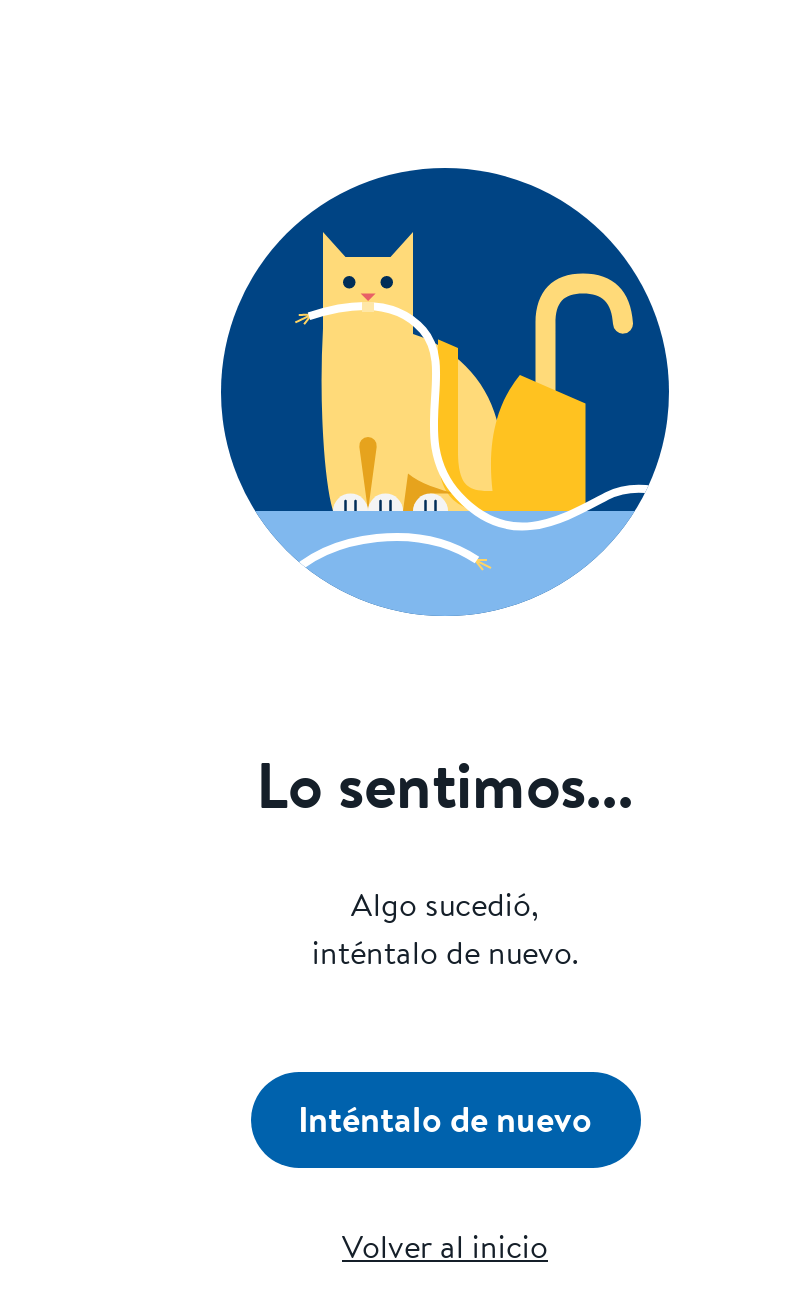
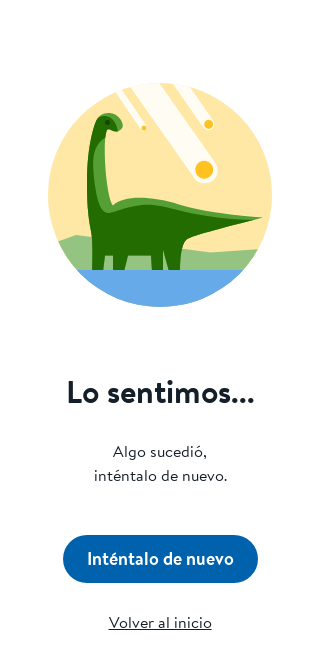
- [image]
+ [image]
